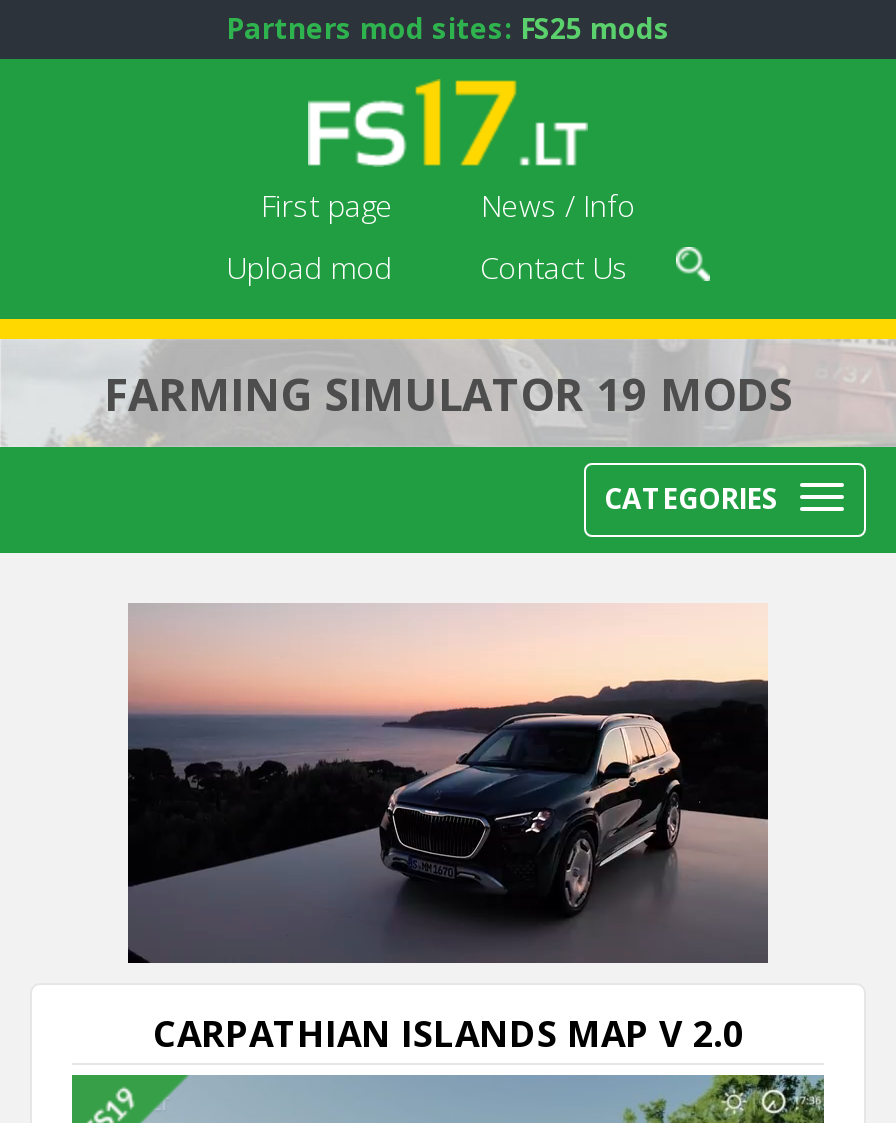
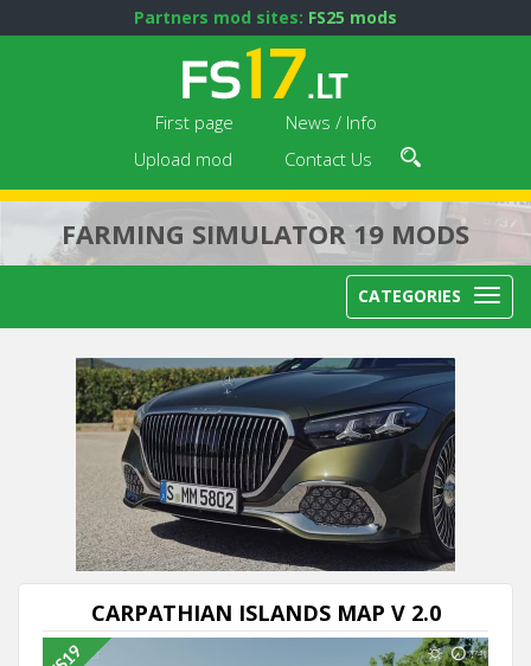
- [image]
+ [image]
